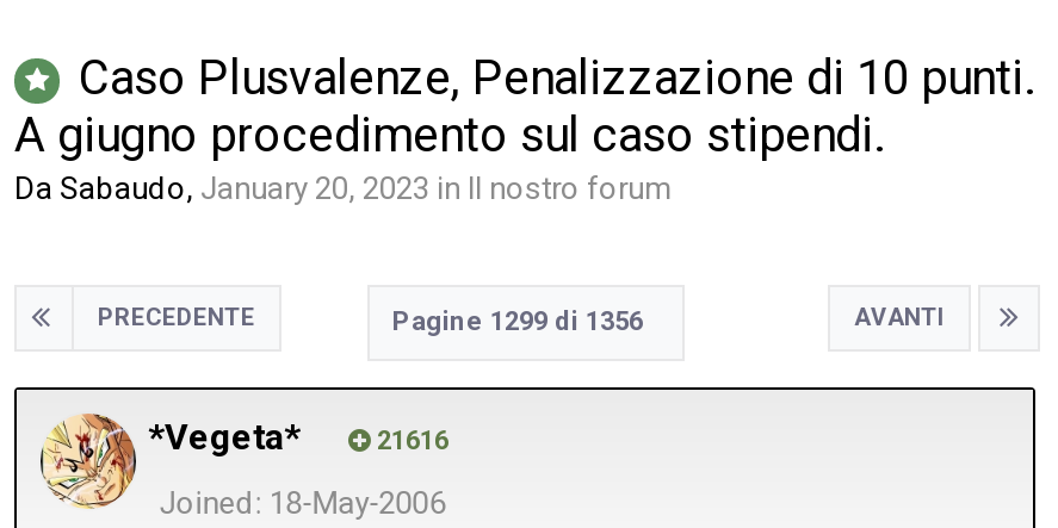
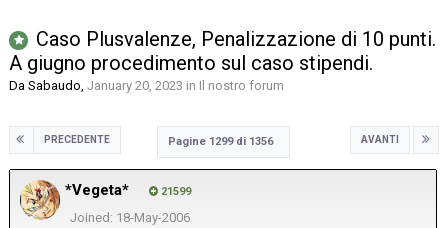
- 21616
+ 21599
